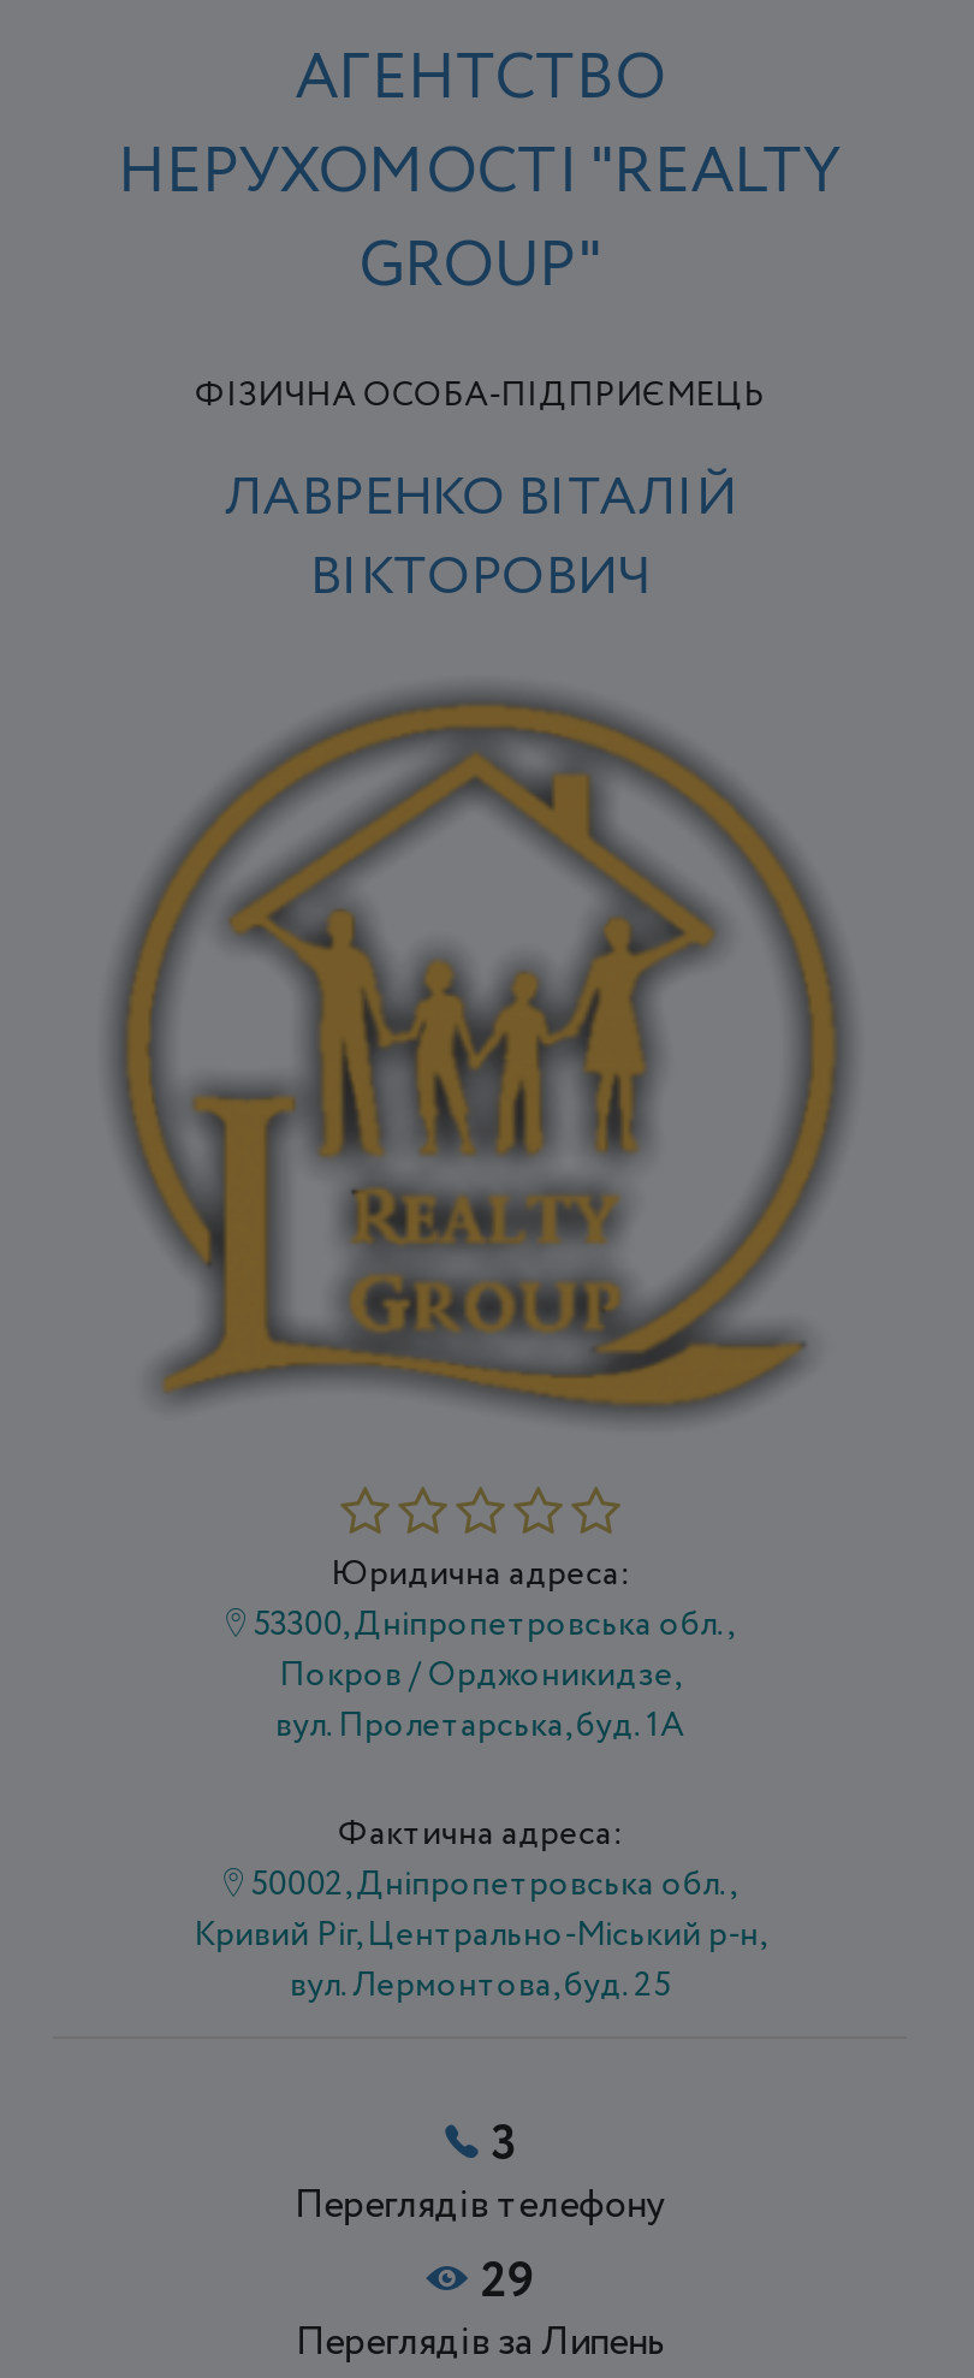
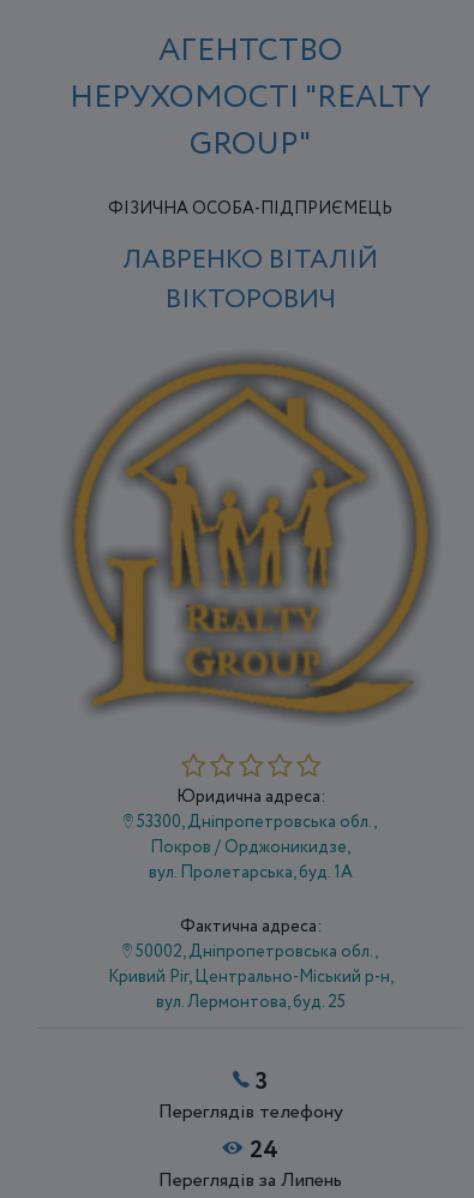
- 29
+ 24
